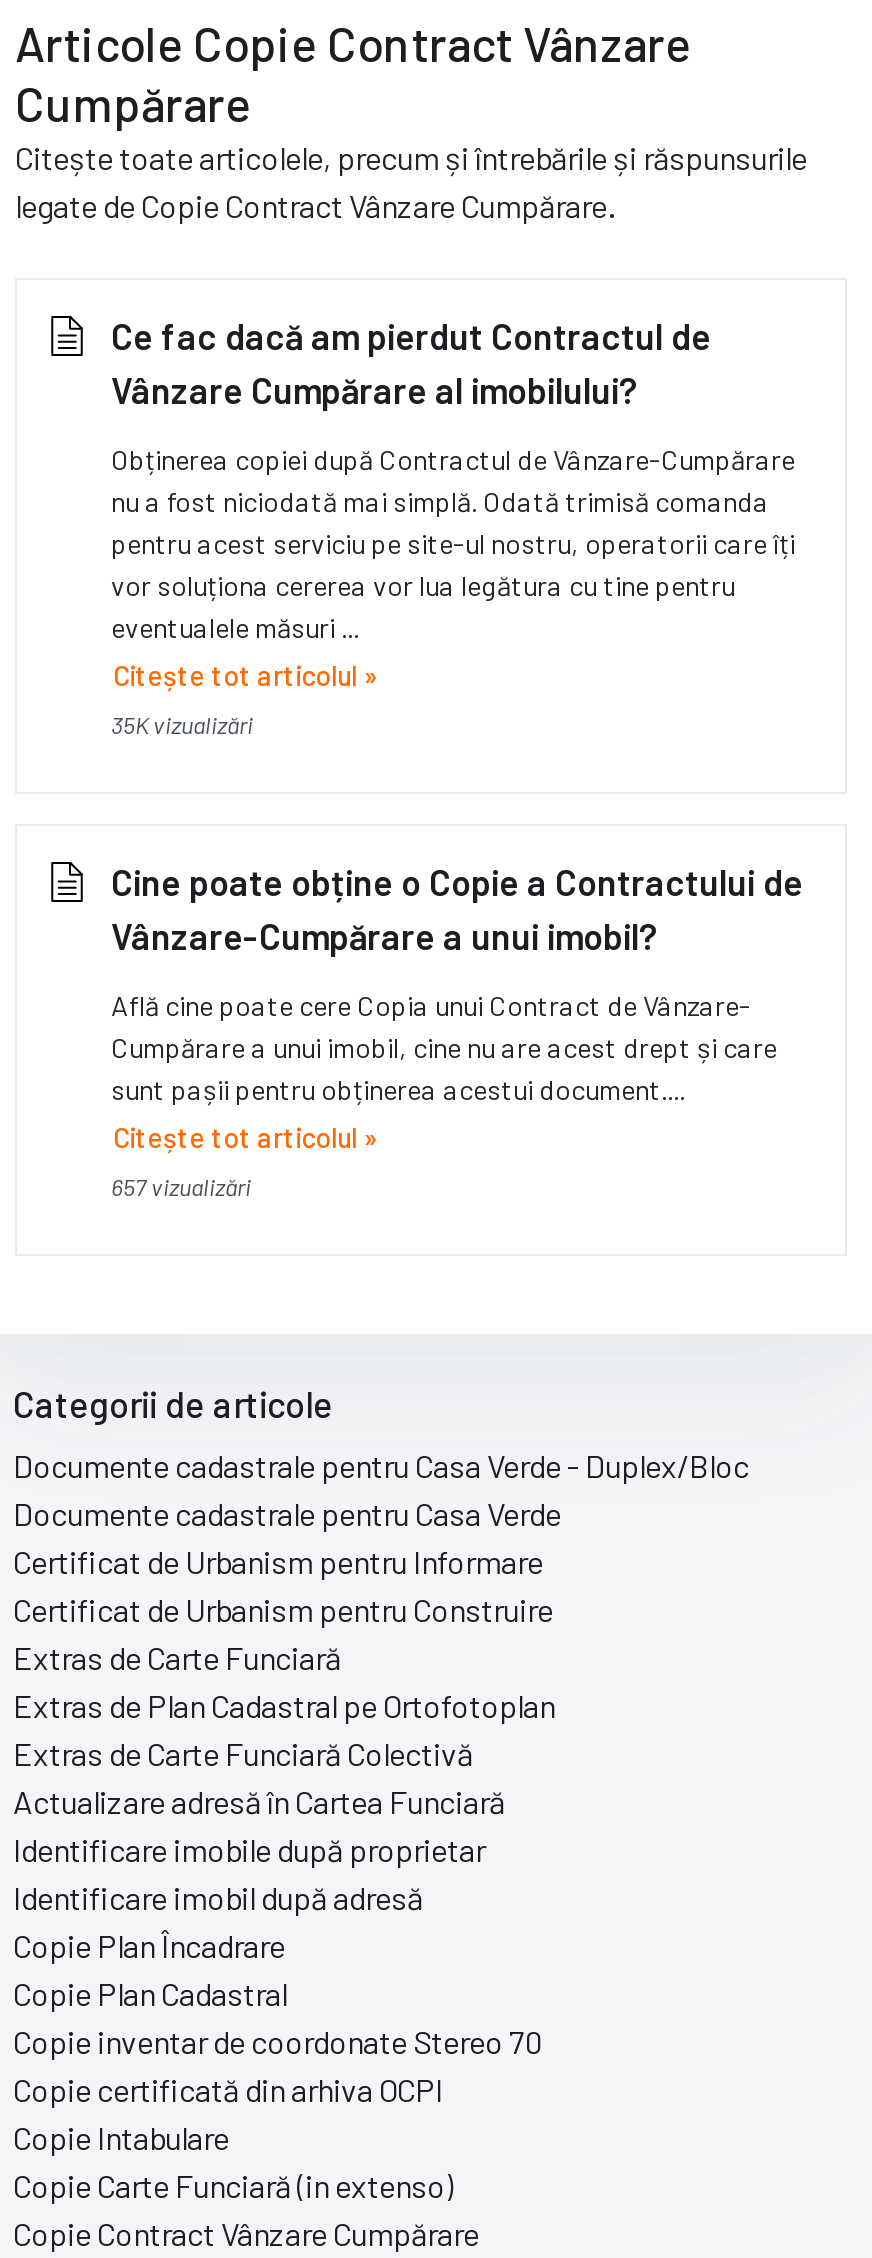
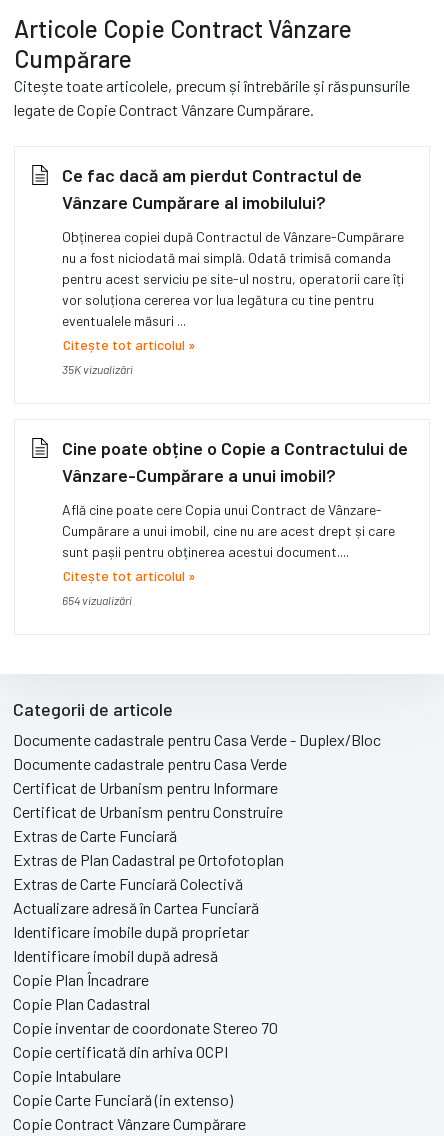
- 657 vizualizări
+ 654 vizualizări
